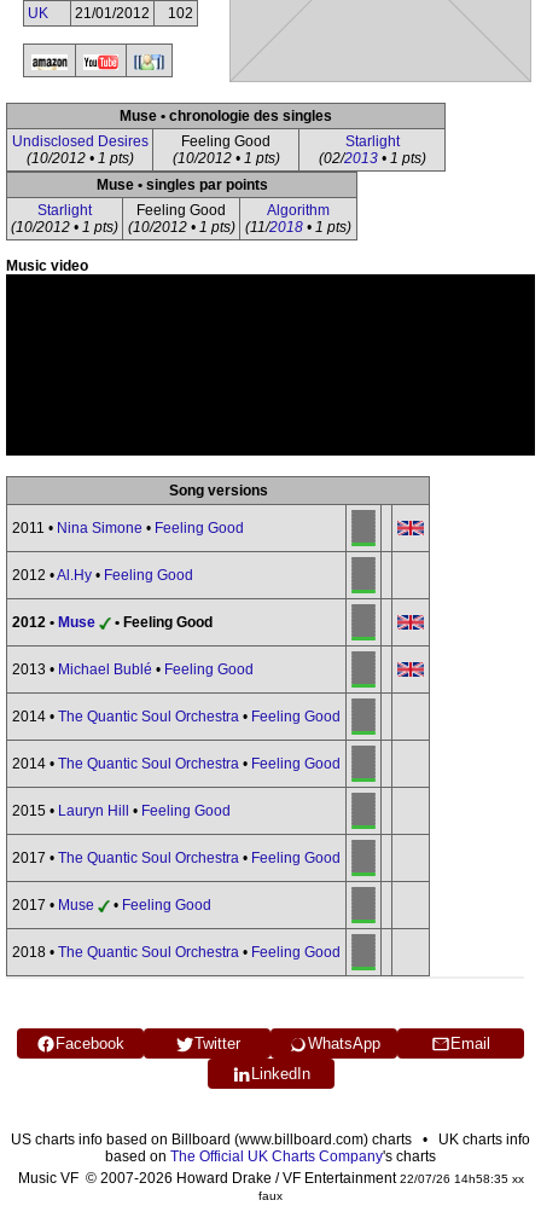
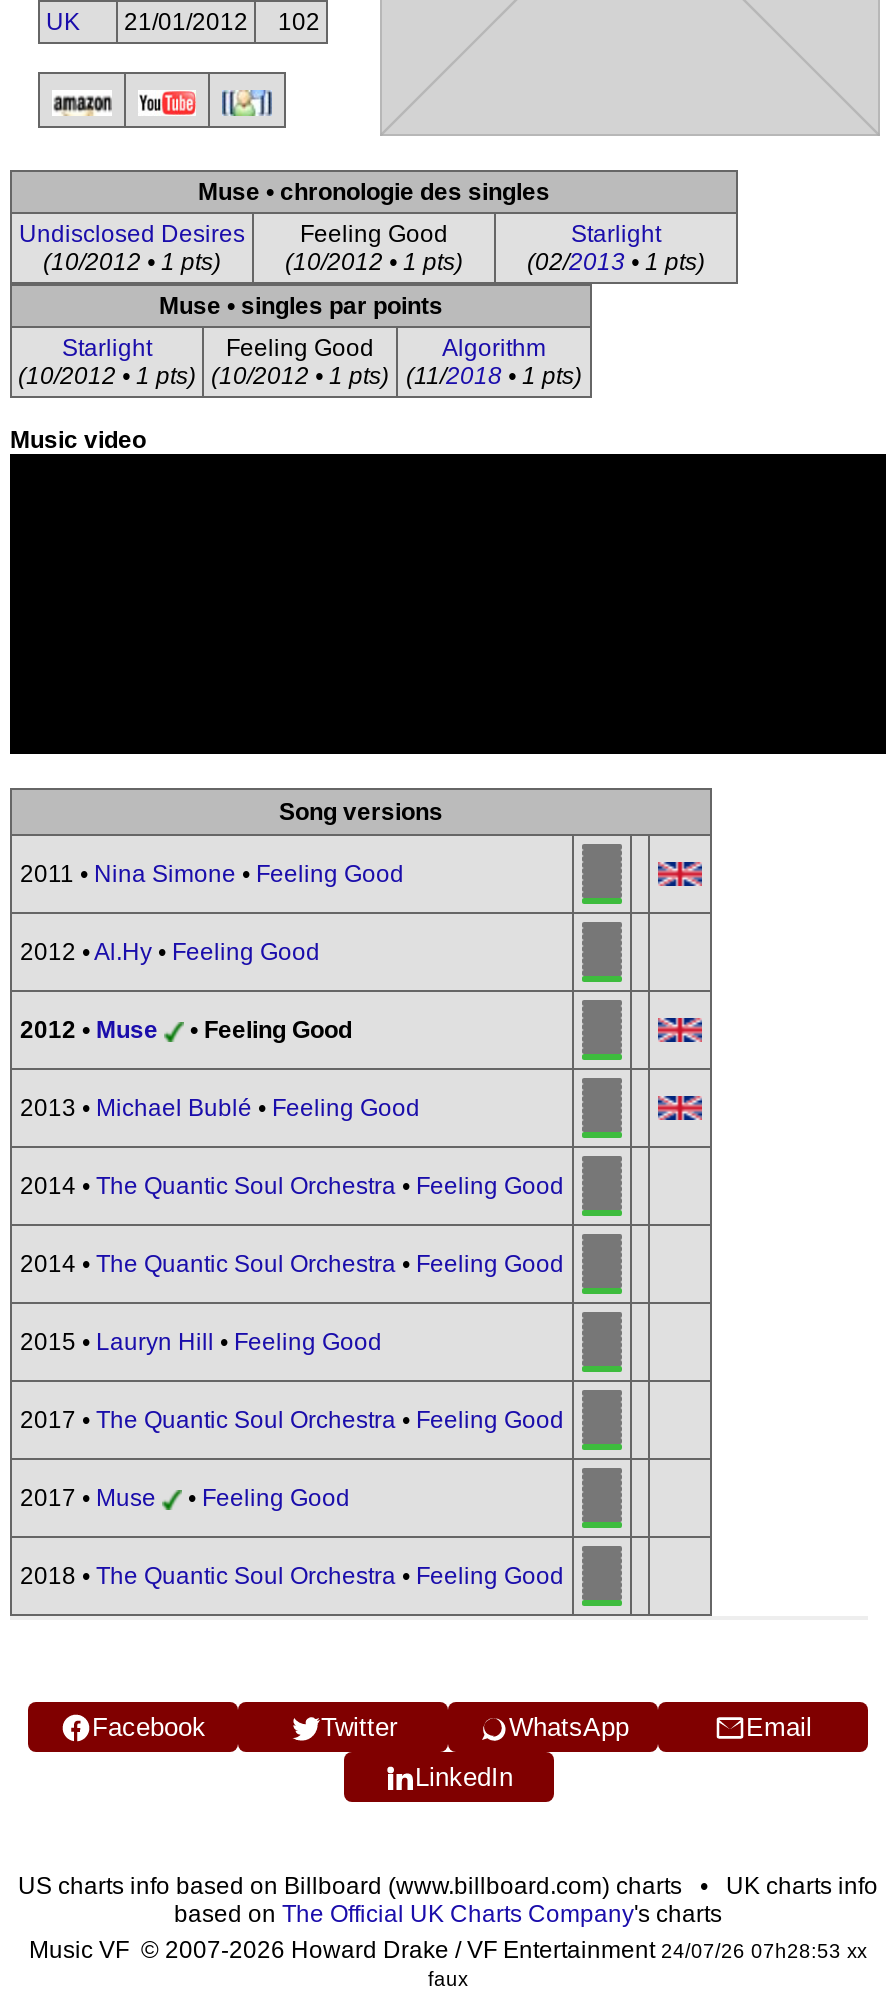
- Music VF © 2007-2026 Howard Drake / VF Entertainment 22/07/26 14h58:35 xx
+ Music VF © 2007-2026 Howard Drake / VF Entertainment 24/07/26 07h28:53 xx
